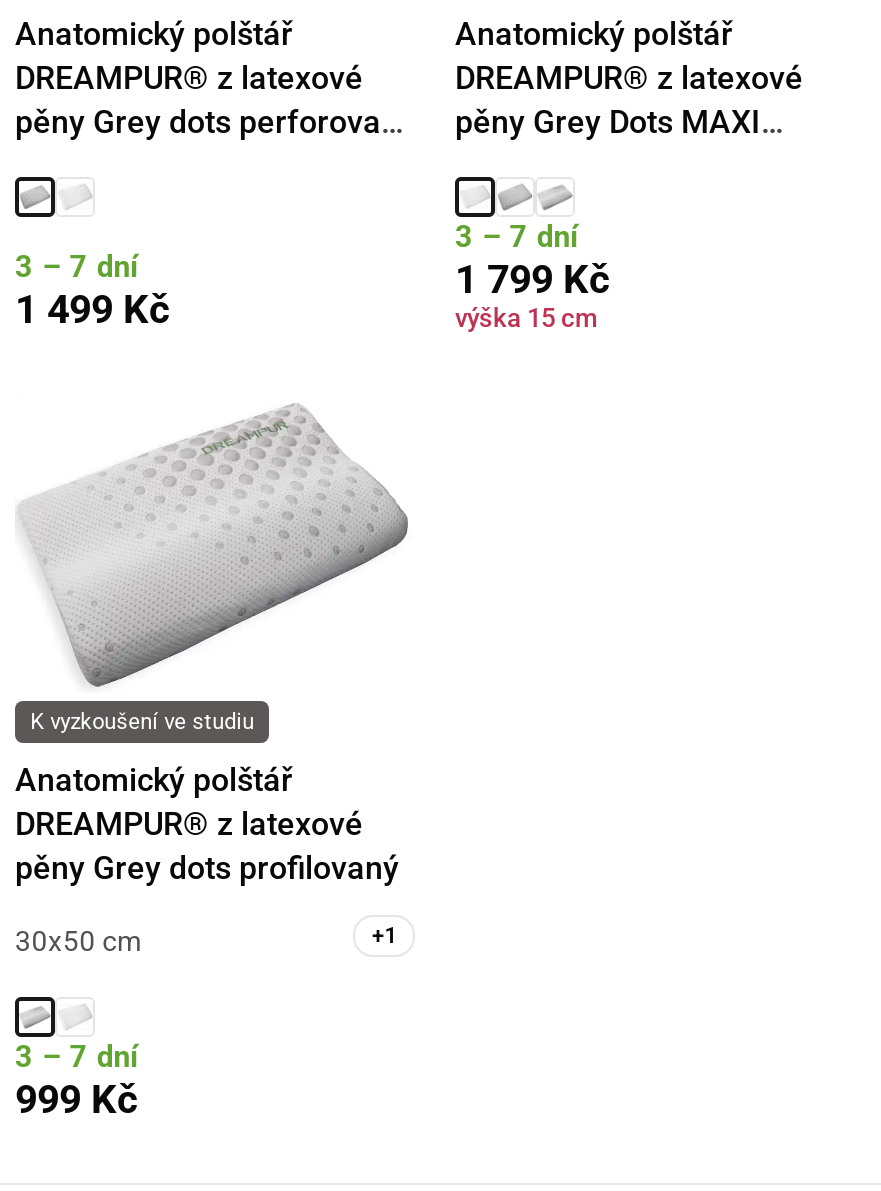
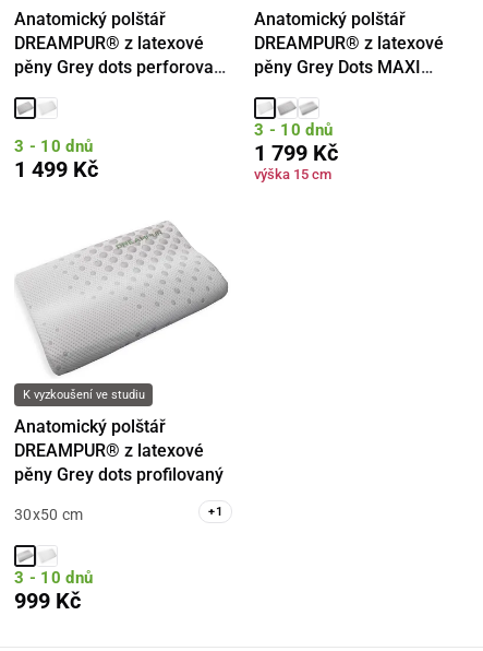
- 3 – 7 dní
+ 3 - 10 dnů

- 3 – 7 dní
+ 3 - 10 dnů

- 3 – 7 dní
+ 3 - 10 dnů
